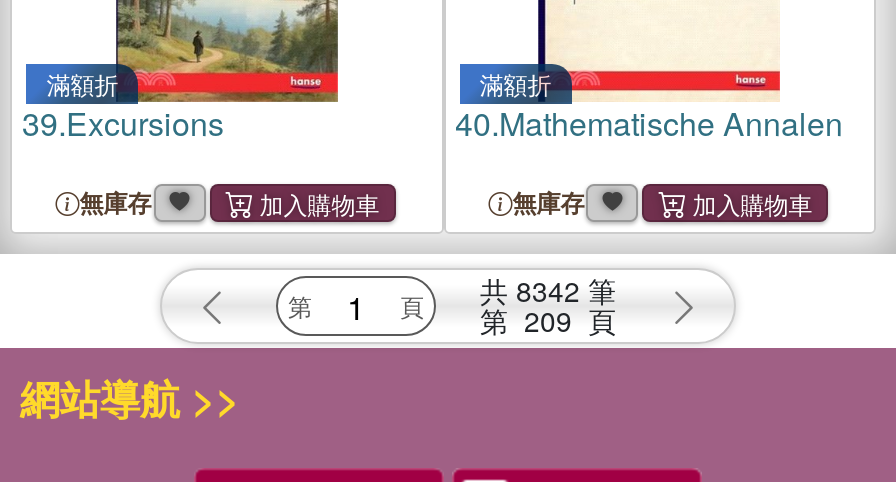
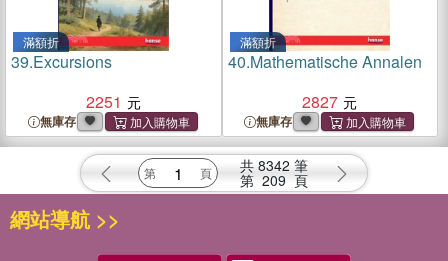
+ 2251

+ 2827
